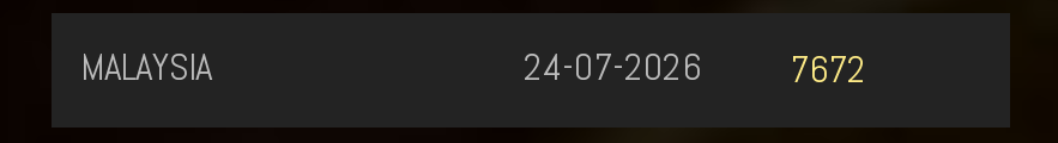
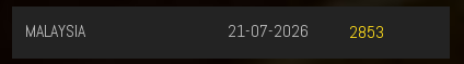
- 24-07-2026
+ 21-07-2026

- 7672
+ 2853
